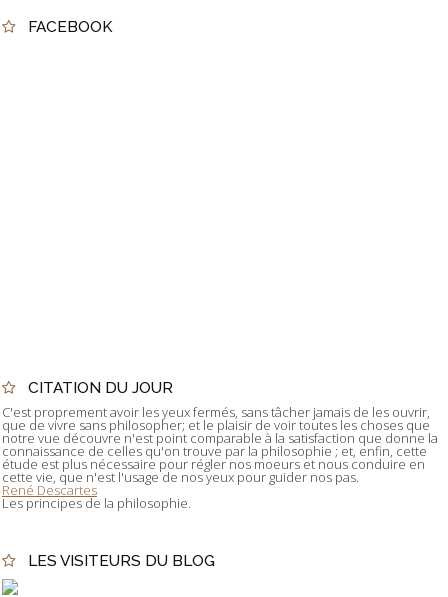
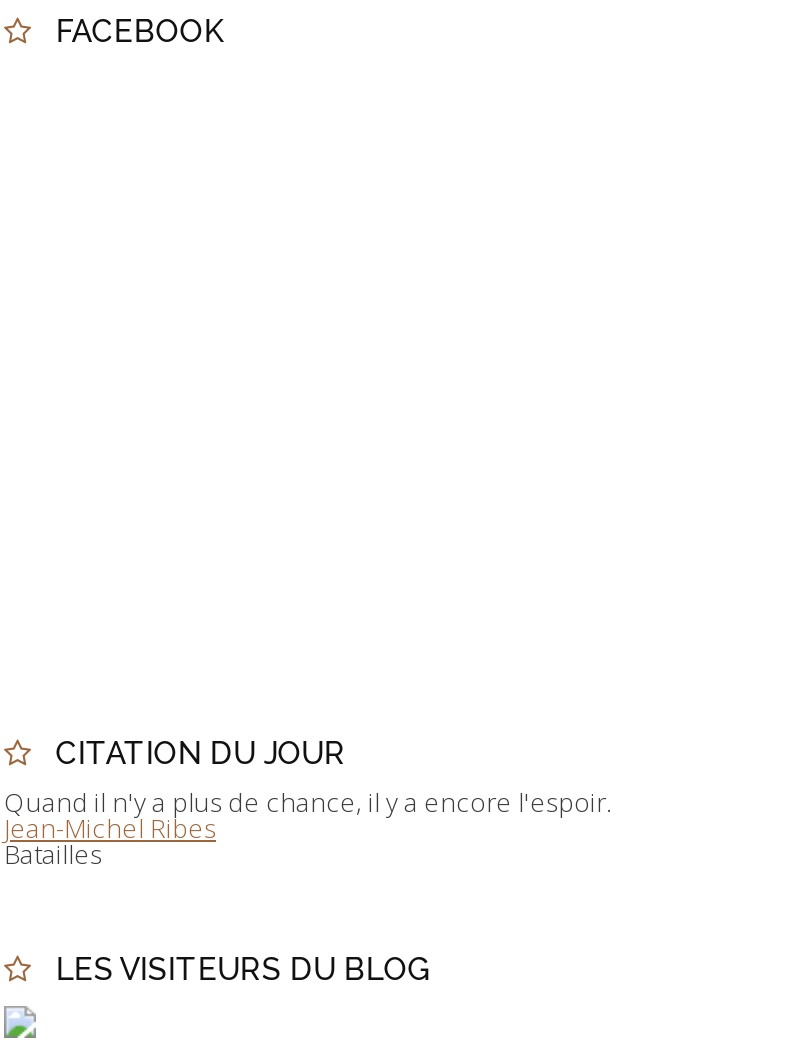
- C'est proprement avoir les yeux fermés, sans tâcher jamais de les ouvrir,
- que de vivre sans philosopher; et le plaisir de voir toutes les choses que
- notre vue découvre n'est point comparable à la satisfaction que donne la
- connaissance de celles qu'on trouve par la philosophie ; et, enfin, cette
- étude est plus nécessaire pour régler nos moeurs et nous conduire en
- cette vie, que n'est l'usage de nos yeux pour guider nos pas.
- René Descartes
- Les principes de la philosophie.
+ Quand il n'y a plus de chance, il y a encore l'espoir.
+ Jean-Michel Ribes
+ Batailles
